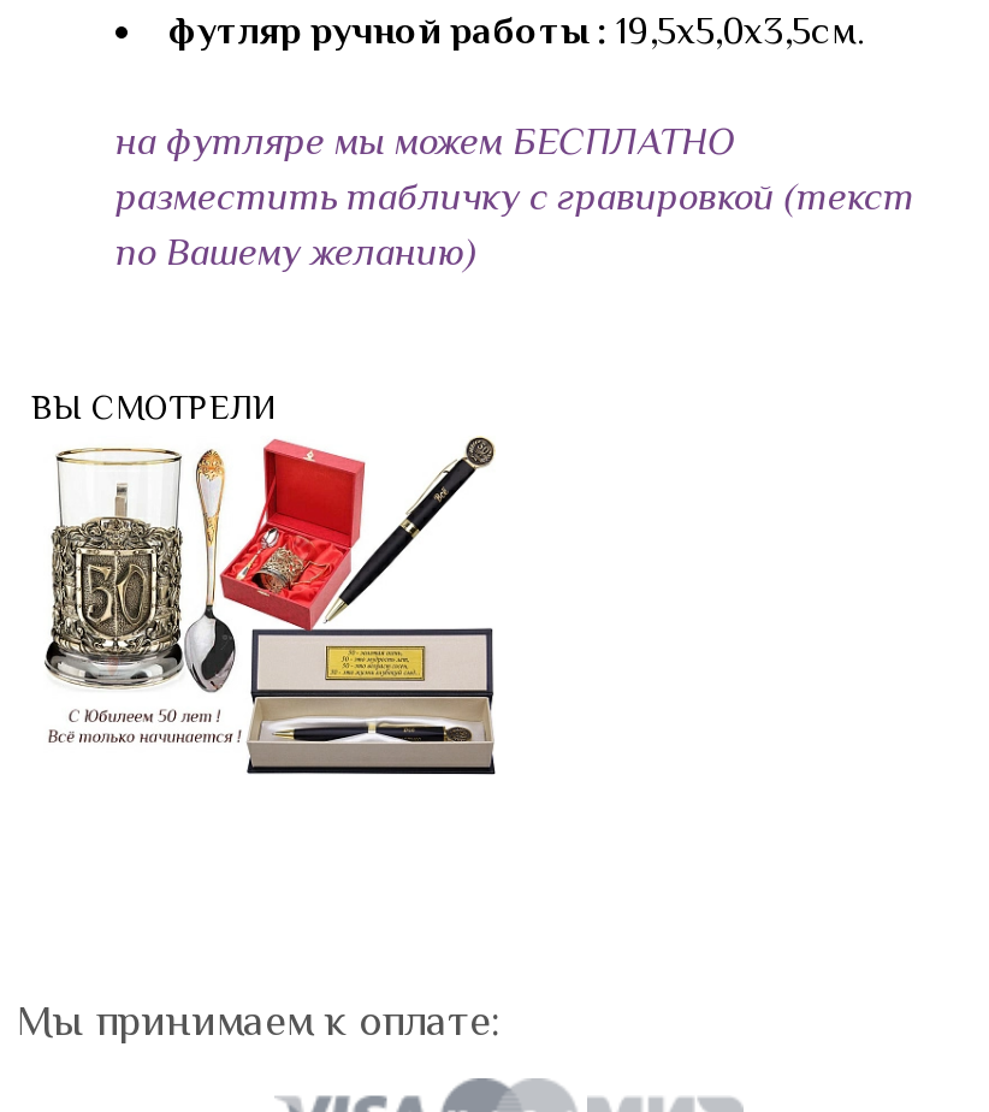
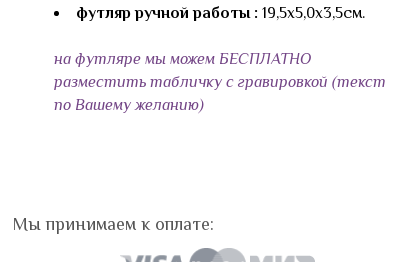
- ВЫ СМОТРЕЛИ

- [image]
